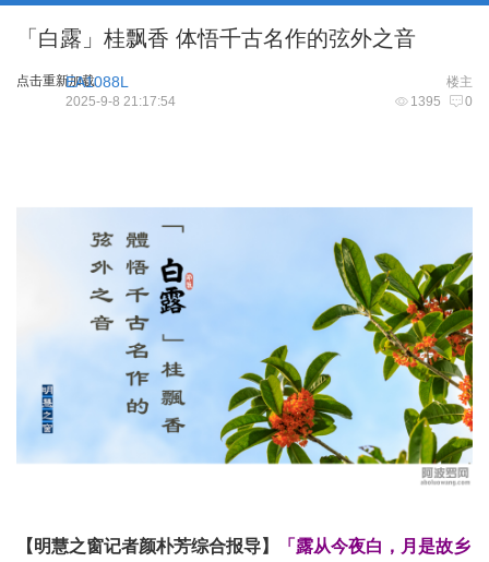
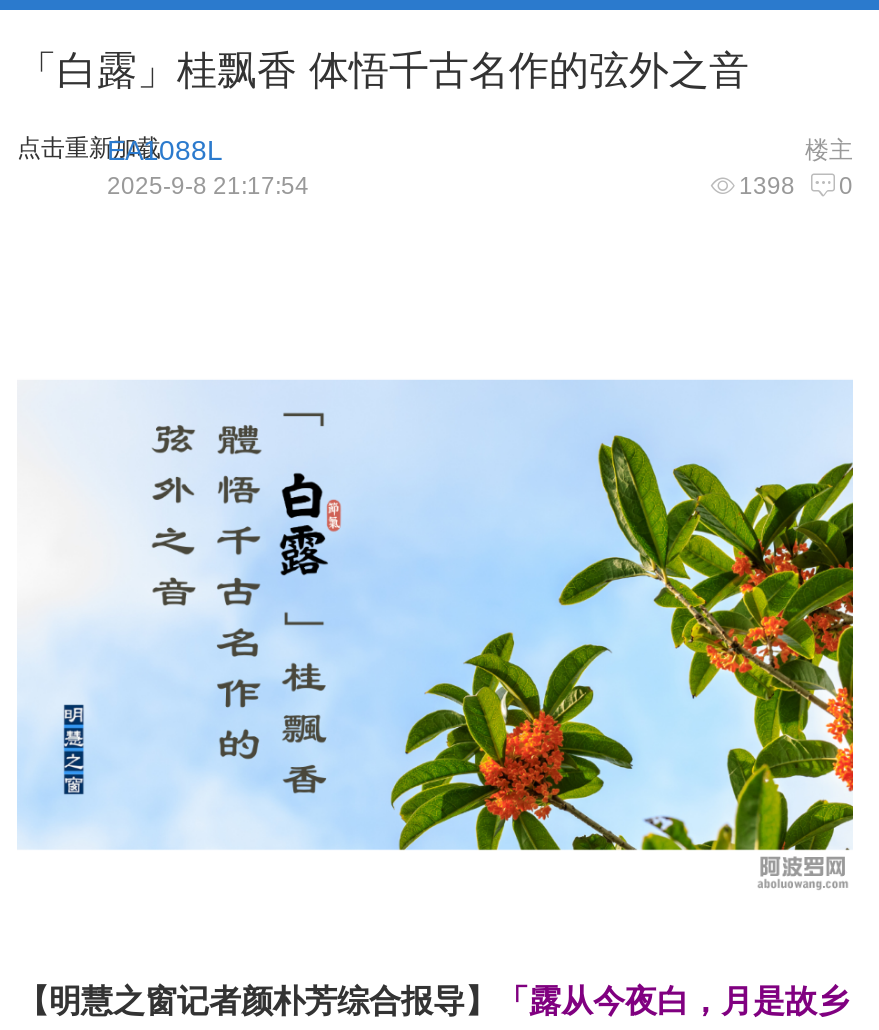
- 1395 0
+ 1398 0
